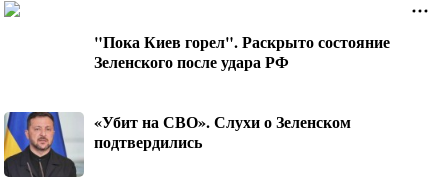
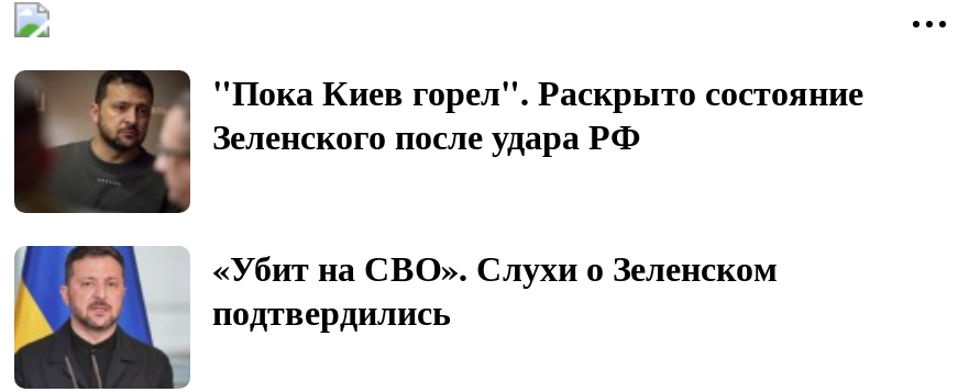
+ [image]
